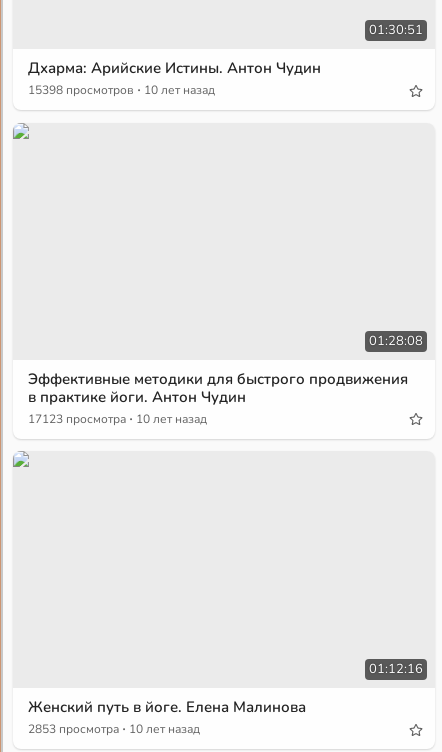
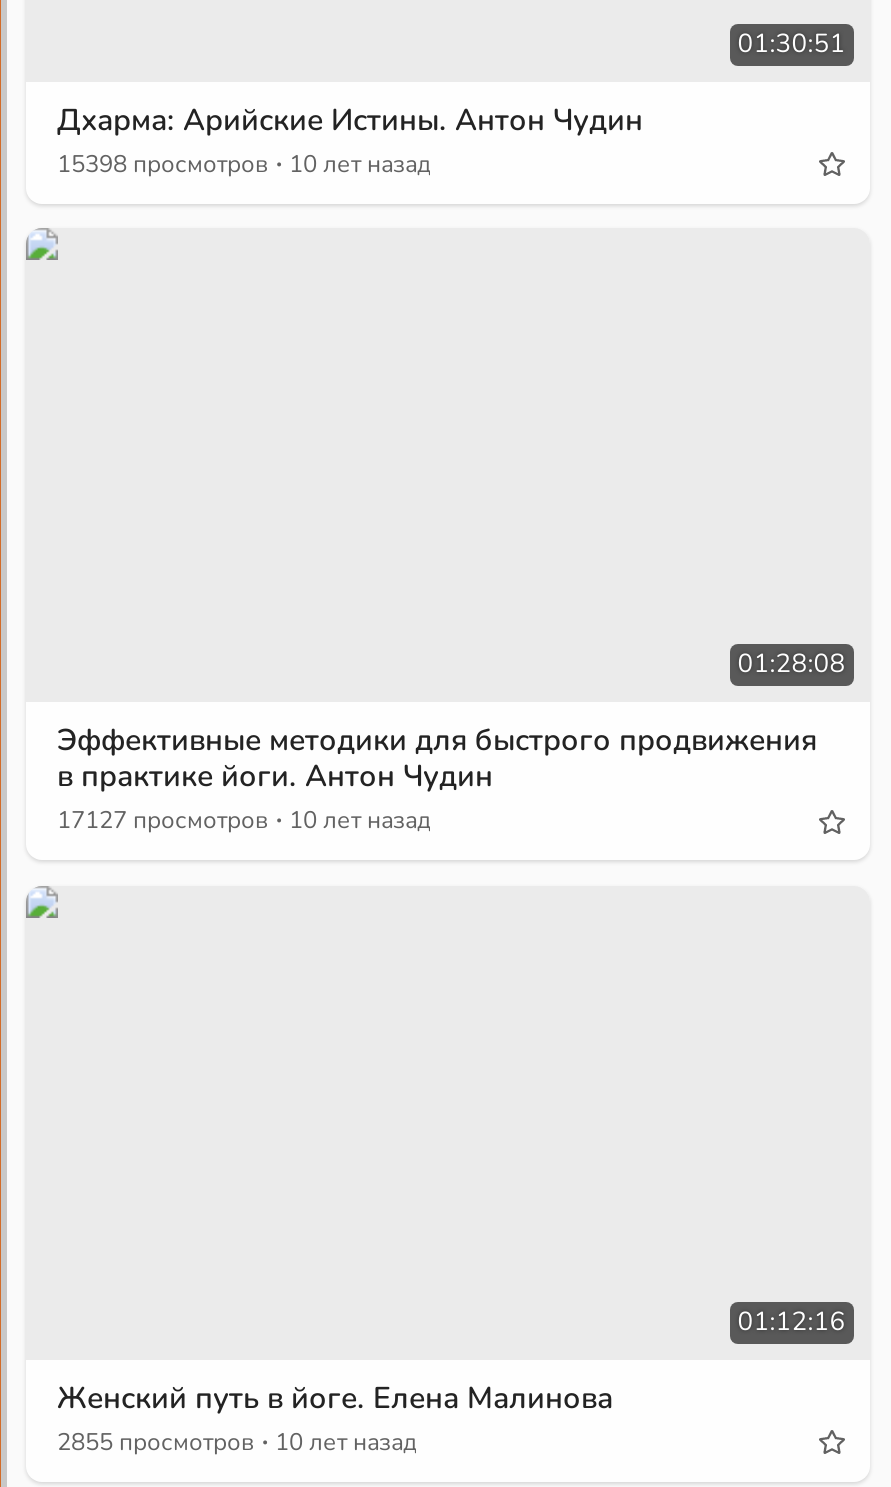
- 17123 просмотра · 10 лет назад
+ 17127 просмотров · 10 лет назад

- 2853 просмотра · 10 лет назад
+ 2855 просмотров · 10 лет назад
